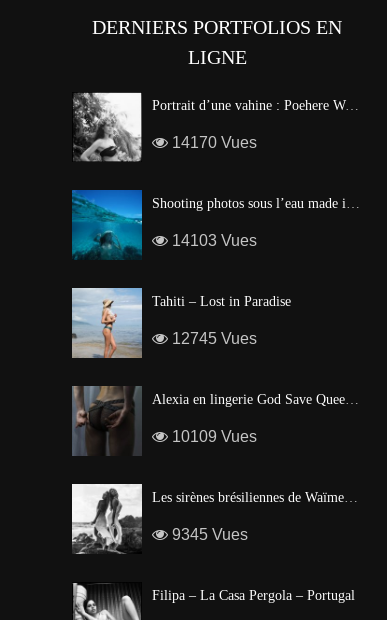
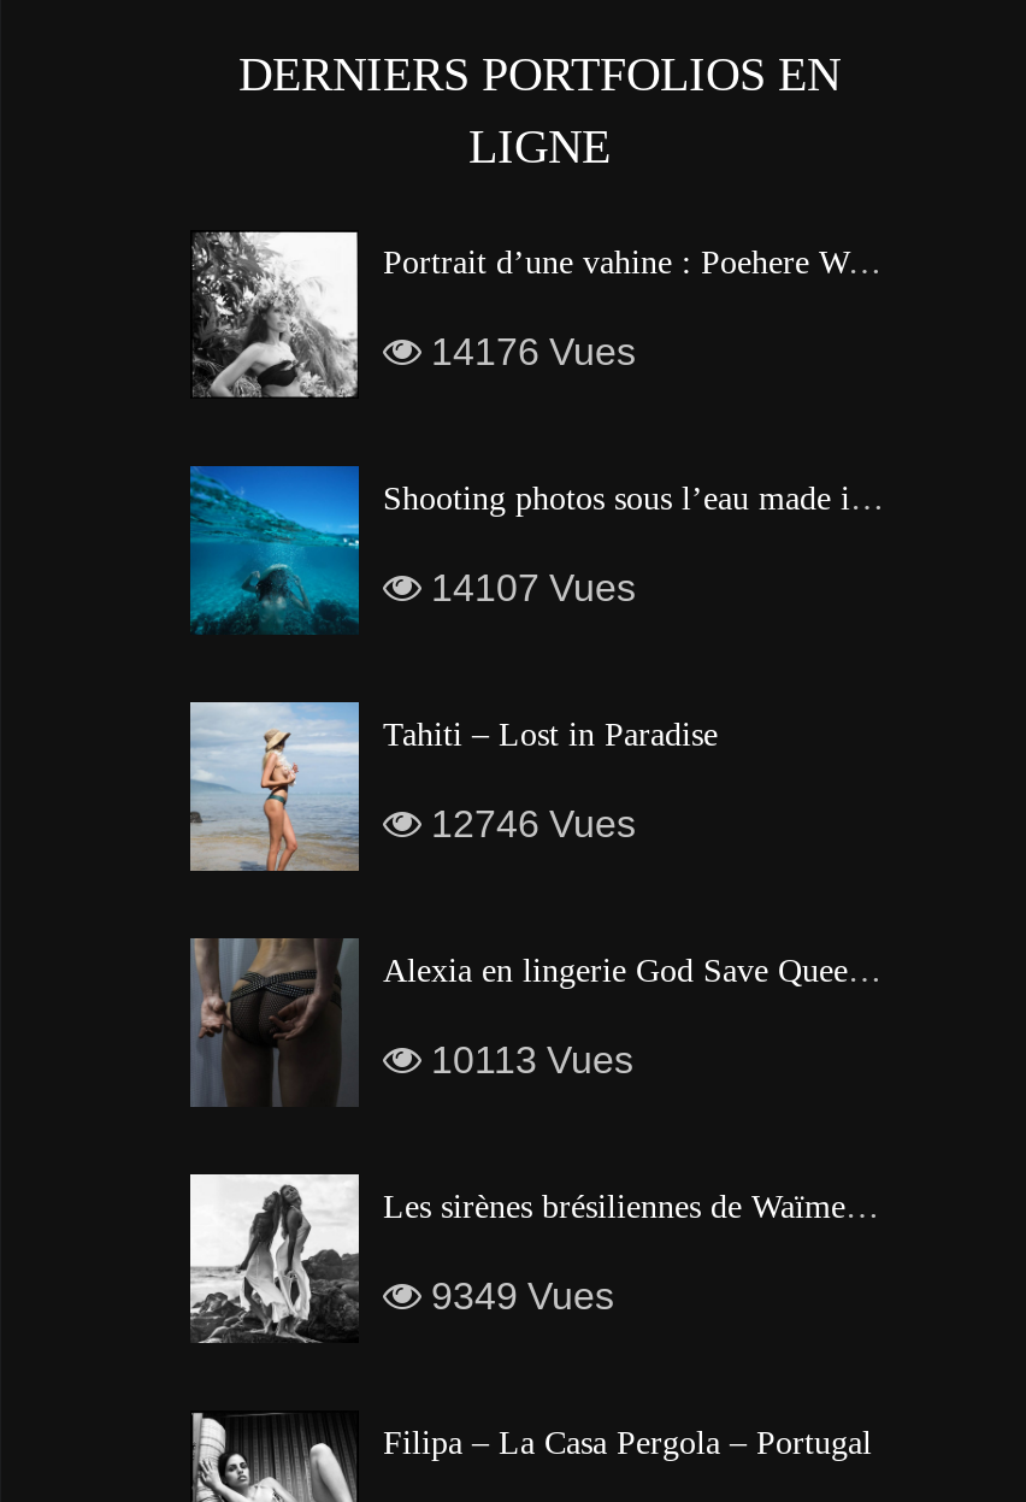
- 14170 Vues
+ 14176 Vues

- 14103 Vues
+ 14107 Vues

- 12745 Vues
+ 12746 Vues

- 10109 Vues
+ 10113 Vues

- 9345 Vues
+ 9349 Vues
